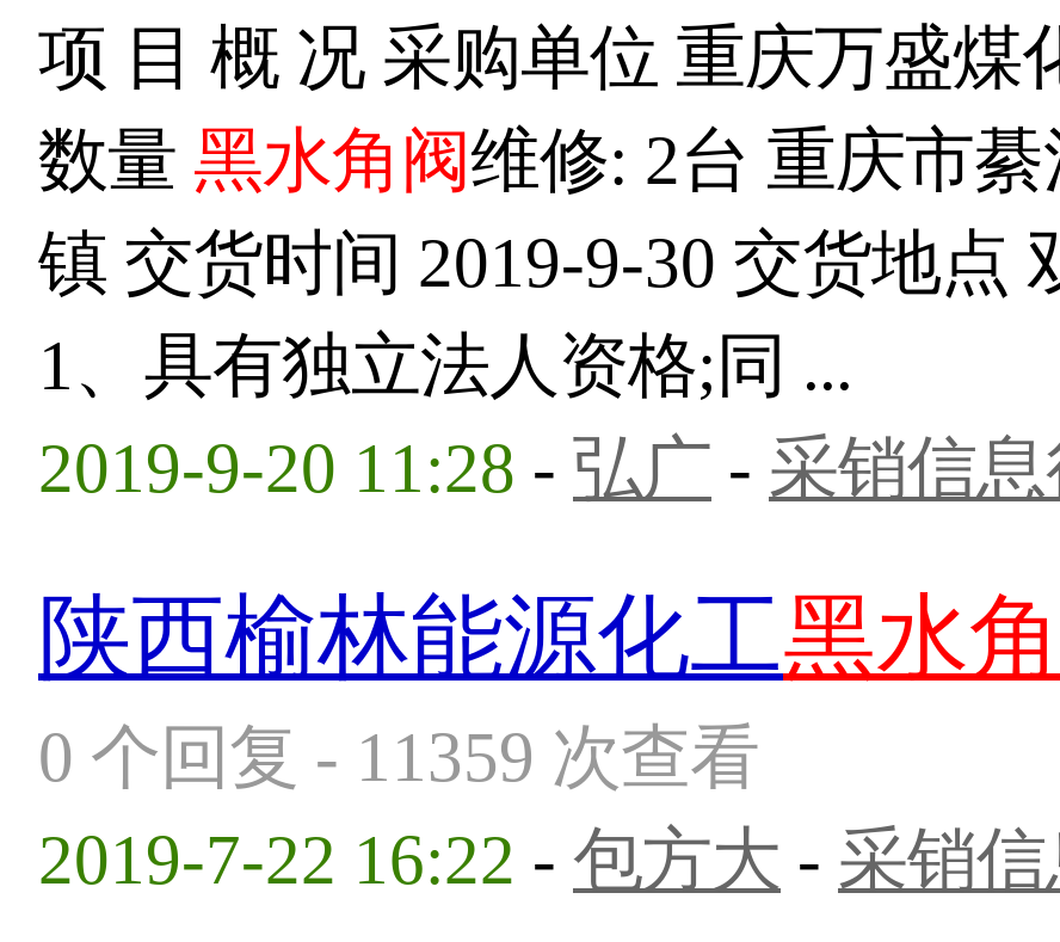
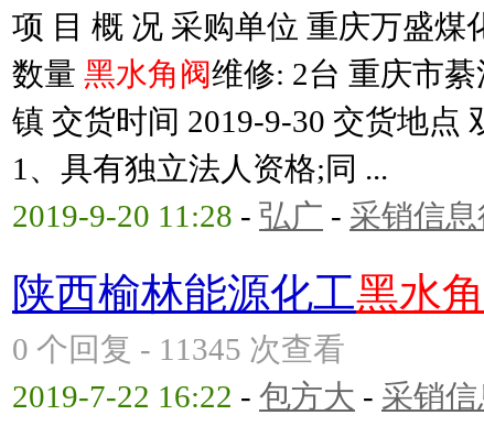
- 0 个回复 - 11359 次查看
+ 0 个回复 - 11345 次查看
